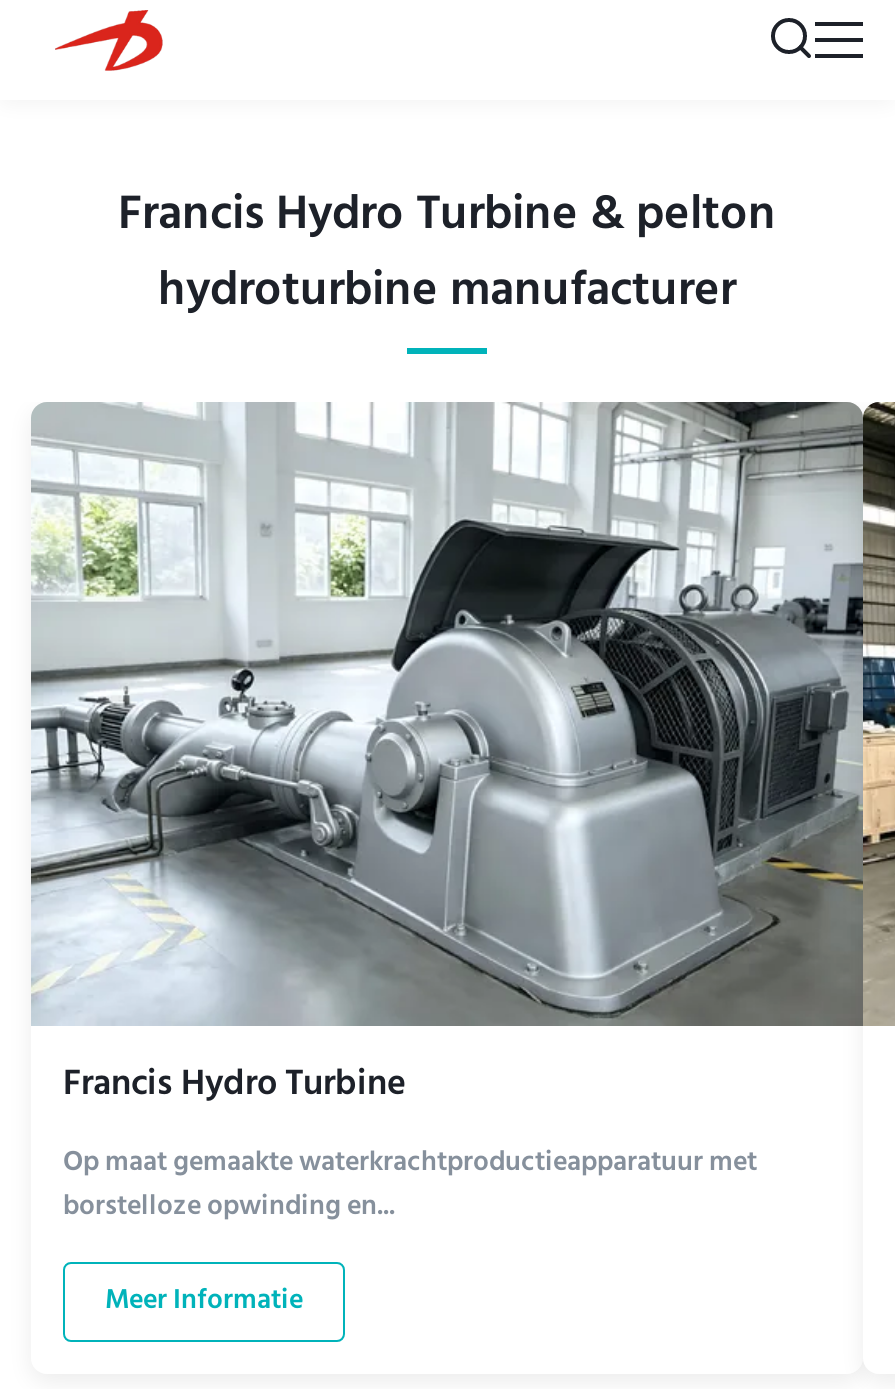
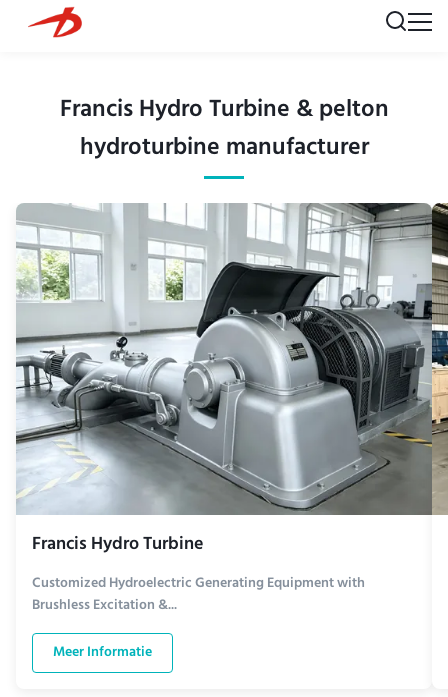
- Op maat gemaakte waterkrachtproductieapparatuur met
- borstelloze opwinding en...
+ Customized Hydroelectric Generating Equipment with
+ Brushless Excitation &...
